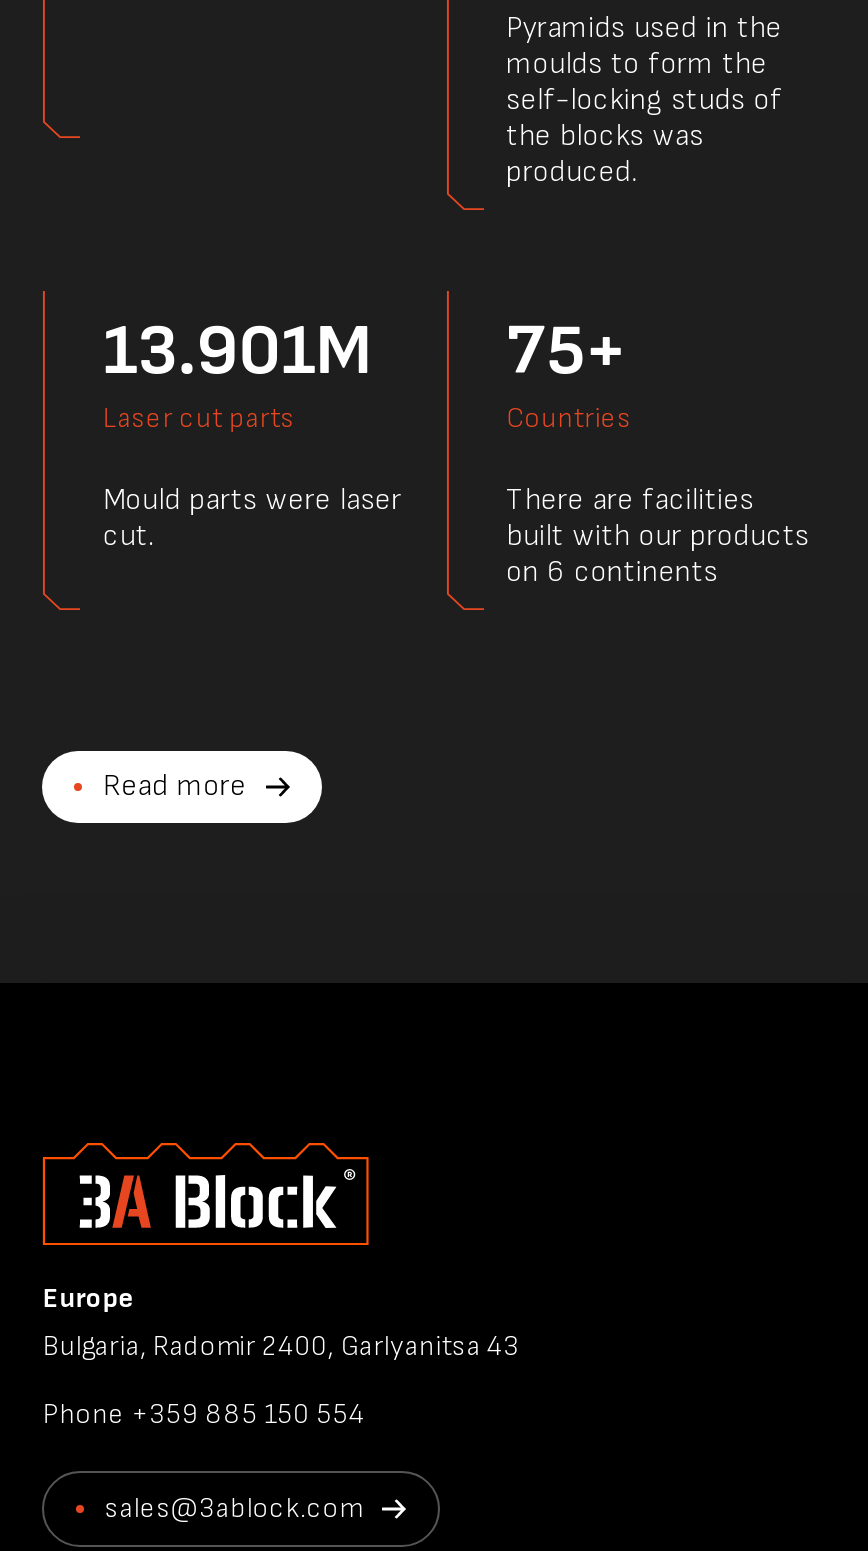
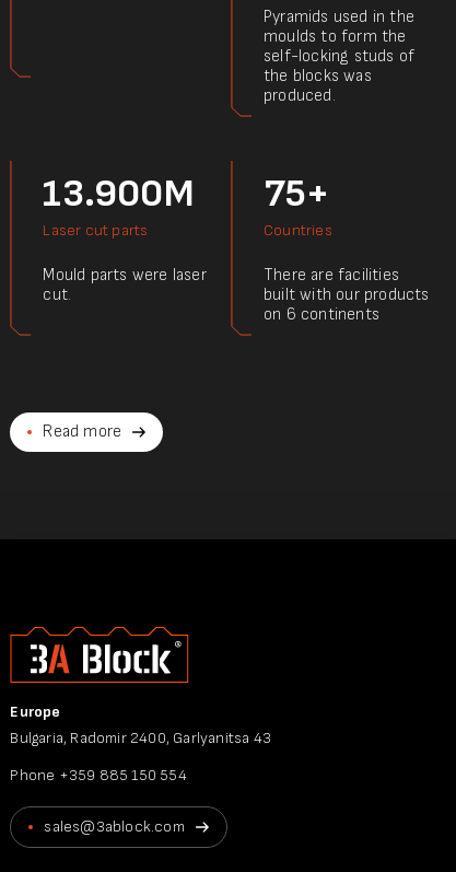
- 13.901M 75+
+ 13.900M 75+
